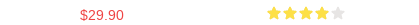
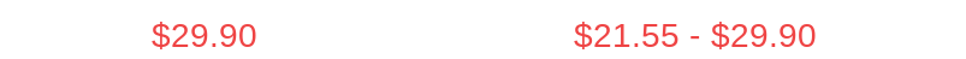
+ $21.55 - $29.90
